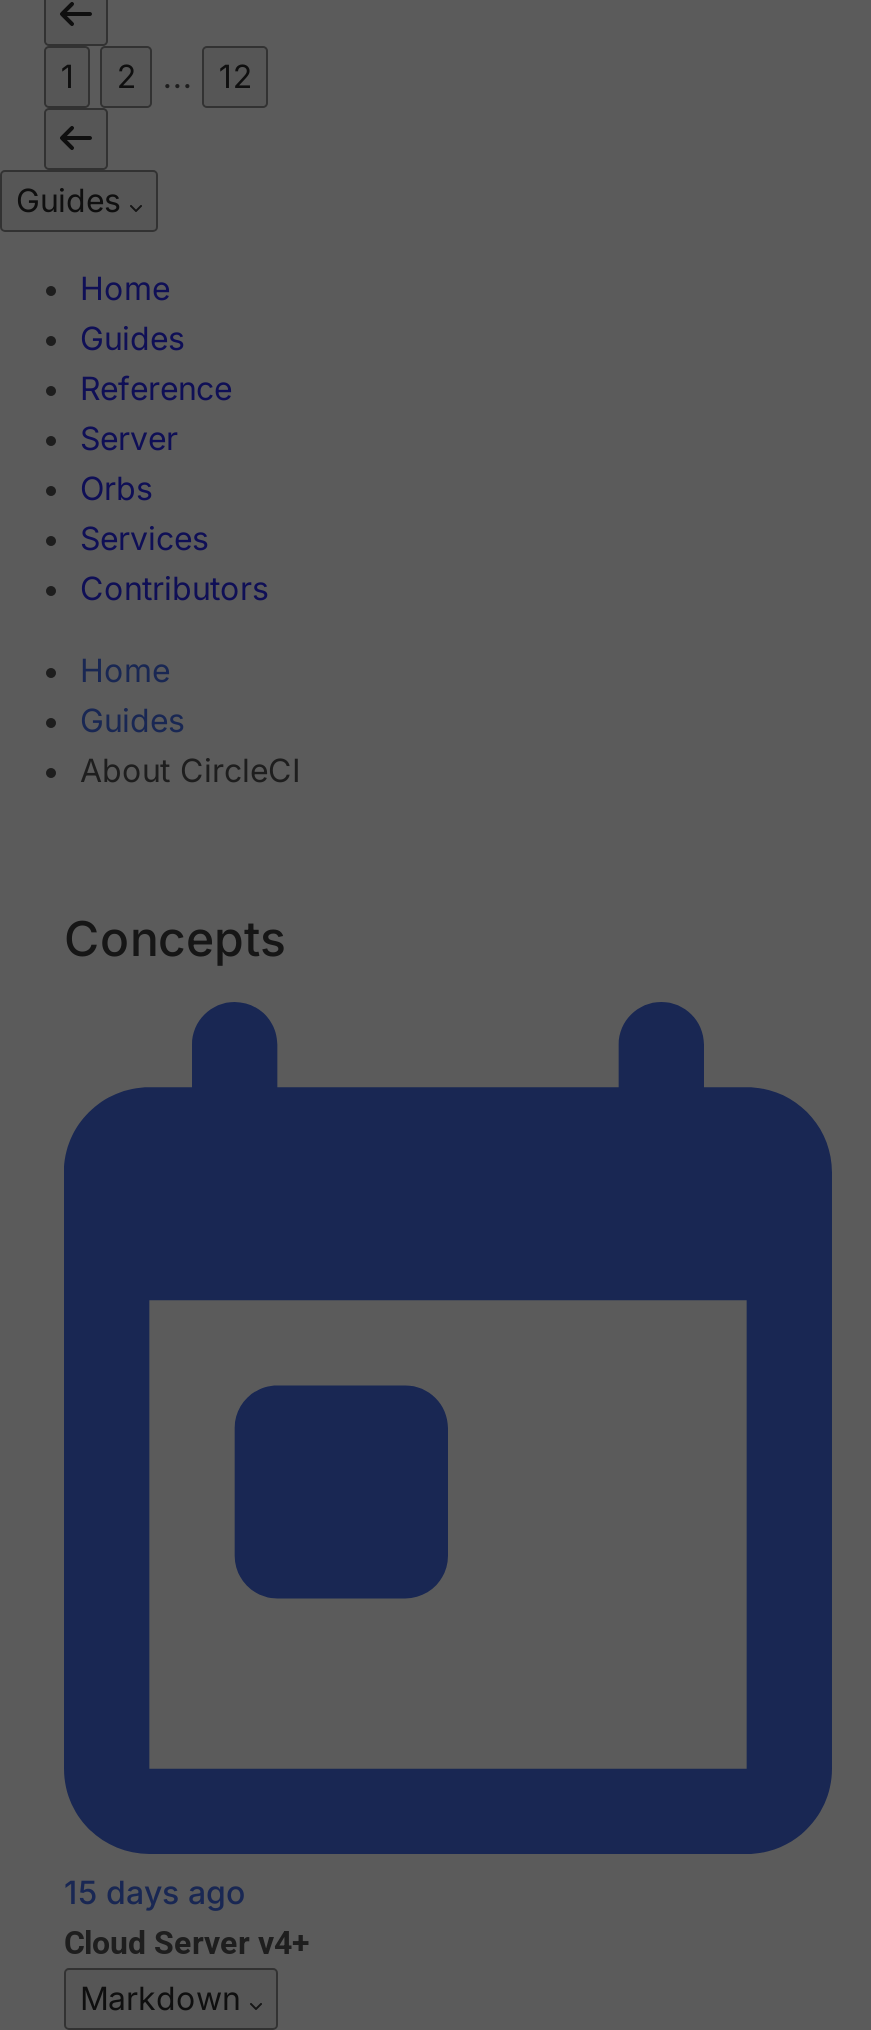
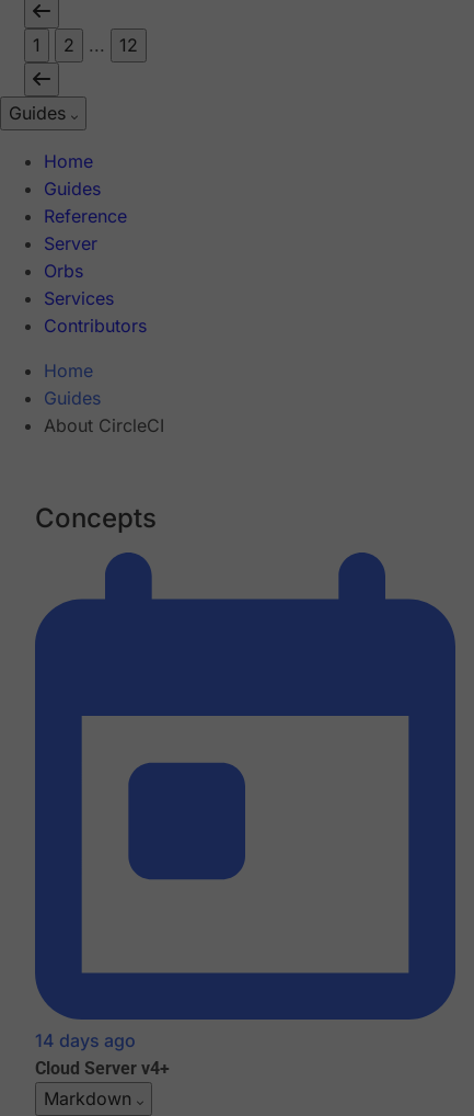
- 15 days ago
+ 14 days ago
